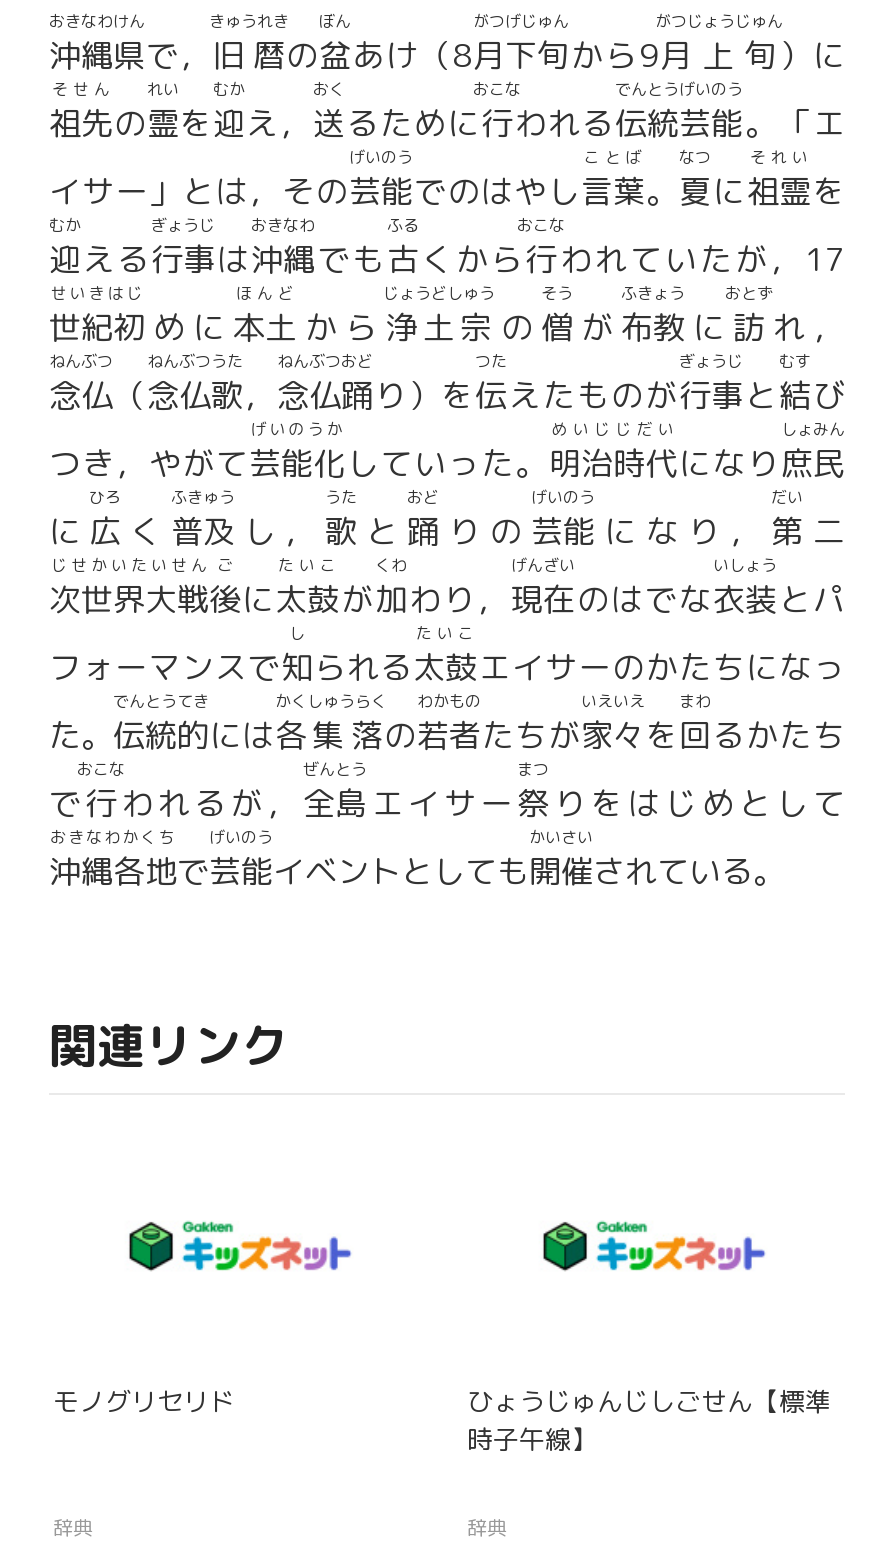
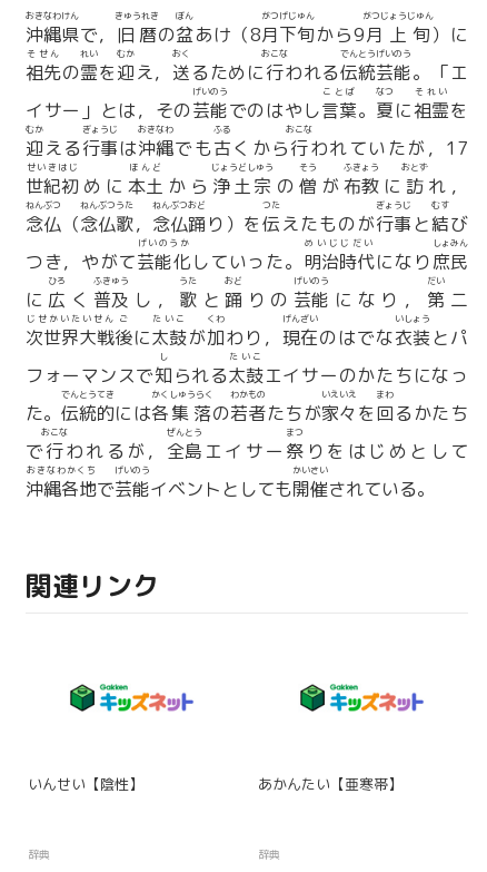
- モノグリセリド
+ いんせい【陰性】

- ひょうじゅんじしごせん【標準
- 時子午線】
+ あかんたい【亜寒帯】
